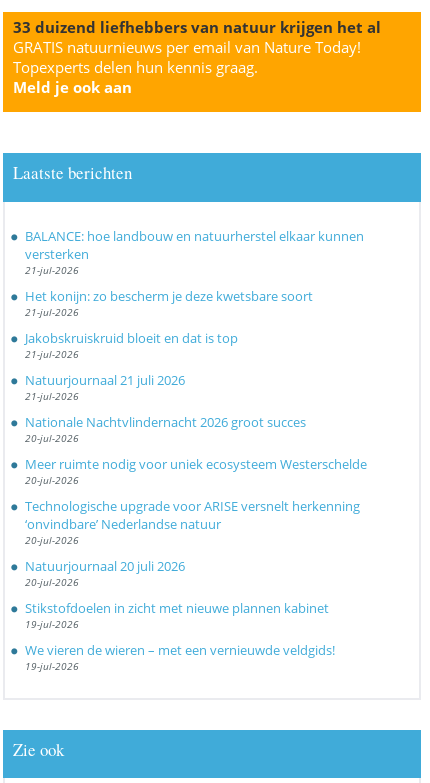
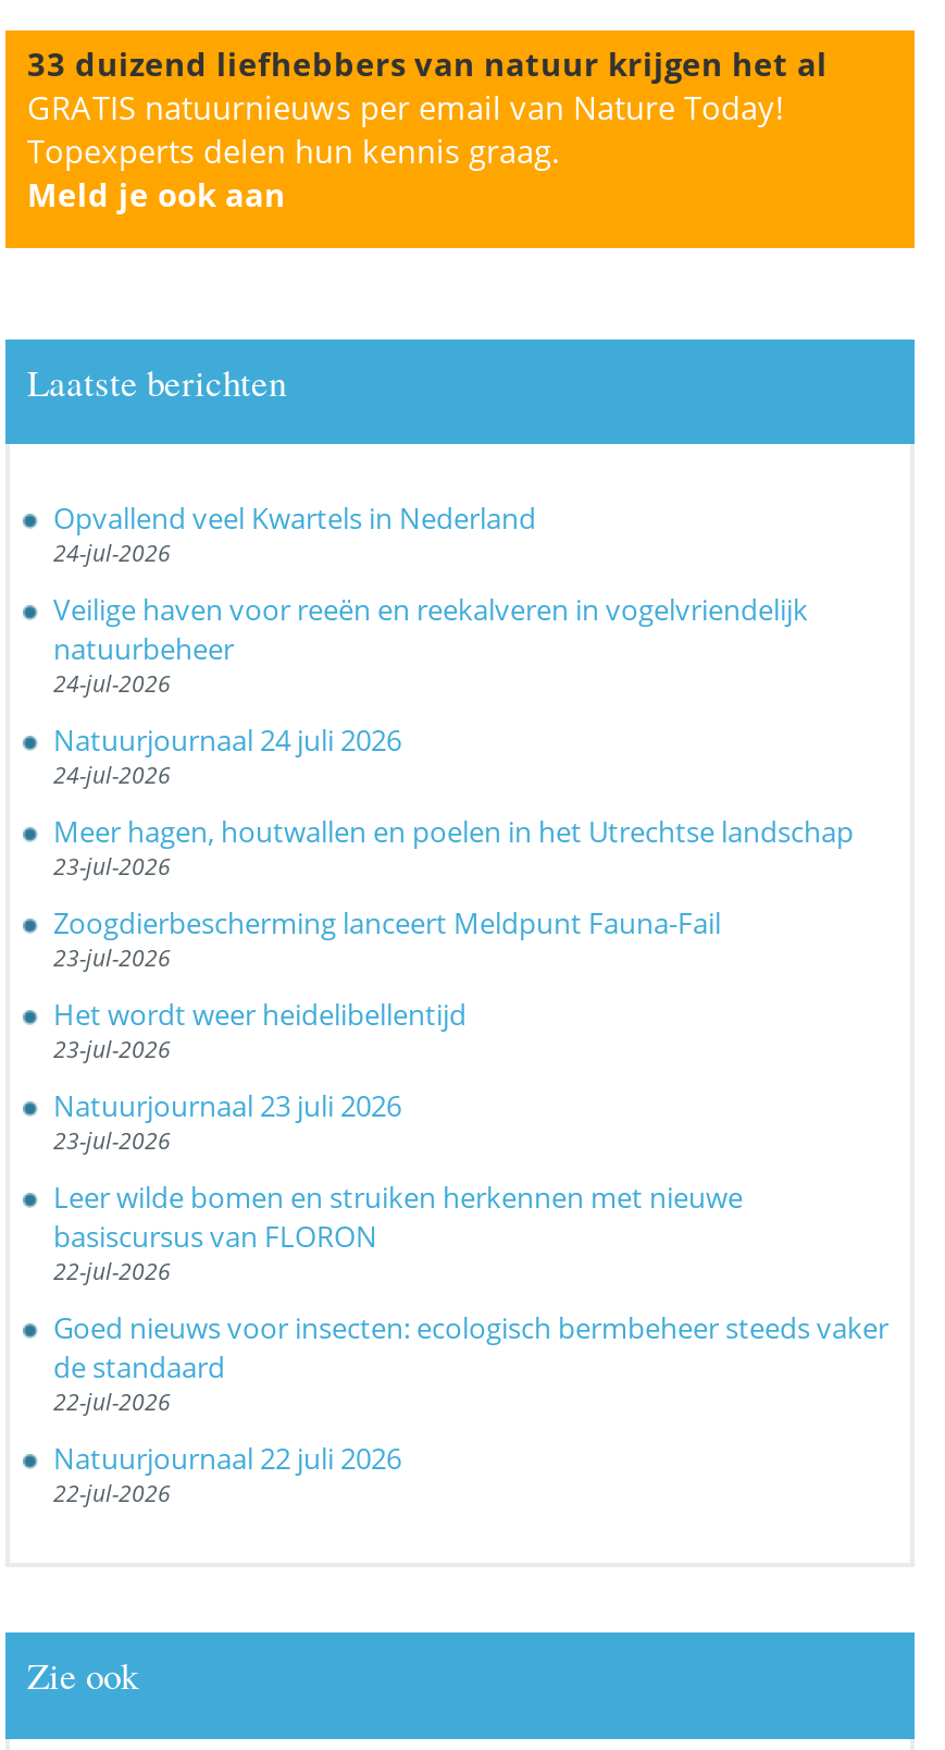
- BALANCE: hoe landbouw en natuurherstel elkaar kunnen
- versterken
- 21-jul-2026
+ Opvallend veel Kwartels in Nederland
+ 24-jul-2026

- Het konijn: zo bescherm je deze kwetsbare soort
- 21-jul-2026
+ Veilige haven voor reeën en reekalveren in vogelvriendelijk
+ natuurbeheer
+ 24-jul-2026

- Jakobskruiskruid bloeit en dat is top
- 21-jul-2026
+ Natuurjournaal 24 juli 2026
+ 24-jul-2026

- Natuurjournaal 21 juli 2026
- 21-jul-2026
+ Meer hagen, houtwallen en poelen in het Utrechtse landschap
+ 23-jul-2026

- Nationale Nachtvlindernacht 2026 groot succes
- 20-jul-2026
+ Zoogdierbescherming lanceert Meldpunt Fauna-Fail
+ 23-jul-2026

- Meer ruimte nodig voor uniek ecosysteem Westerschelde
- 20-jul-2026
+ Het wordt weer heidelibellentijd
+ 23-jul-2026

- Technologische upgrade voor ARISE versnelt herkenning
- ‘onvindbare’ Nederlandse natuur
- 20-jul-2026
+ Natuurjournaal 23 juli 2026
+ 23-jul-2026

- Natuurjournaal 20 juli 2026
- 20-jul-2026
+ Leer wilde bomen en struiken herkennen met nieuwe
+ basiscursus van FLORON
+ 22-jul-2026

- Stikstofdoelen in zicht met nieuwe plannen kabinet
- 19-jul-2026
+ Goed nieuws voor insecten: ecologisch bermbeheer steeds vaker
+ de standaard
+ 22-jul-2026

- We vieren de wieren – met een vernieuwde veldgids!
- 19-jul-2026
+ Natuurjournaal 22 juli 2026
+ 22-jul-2026
